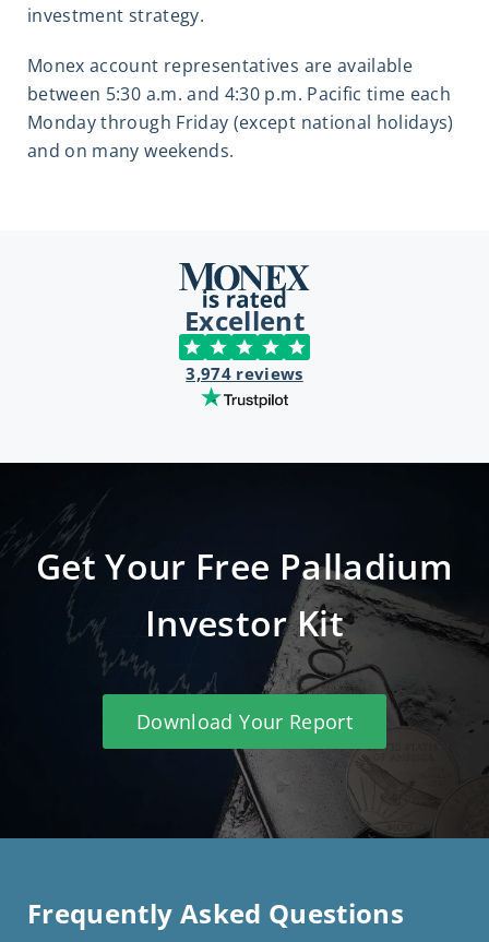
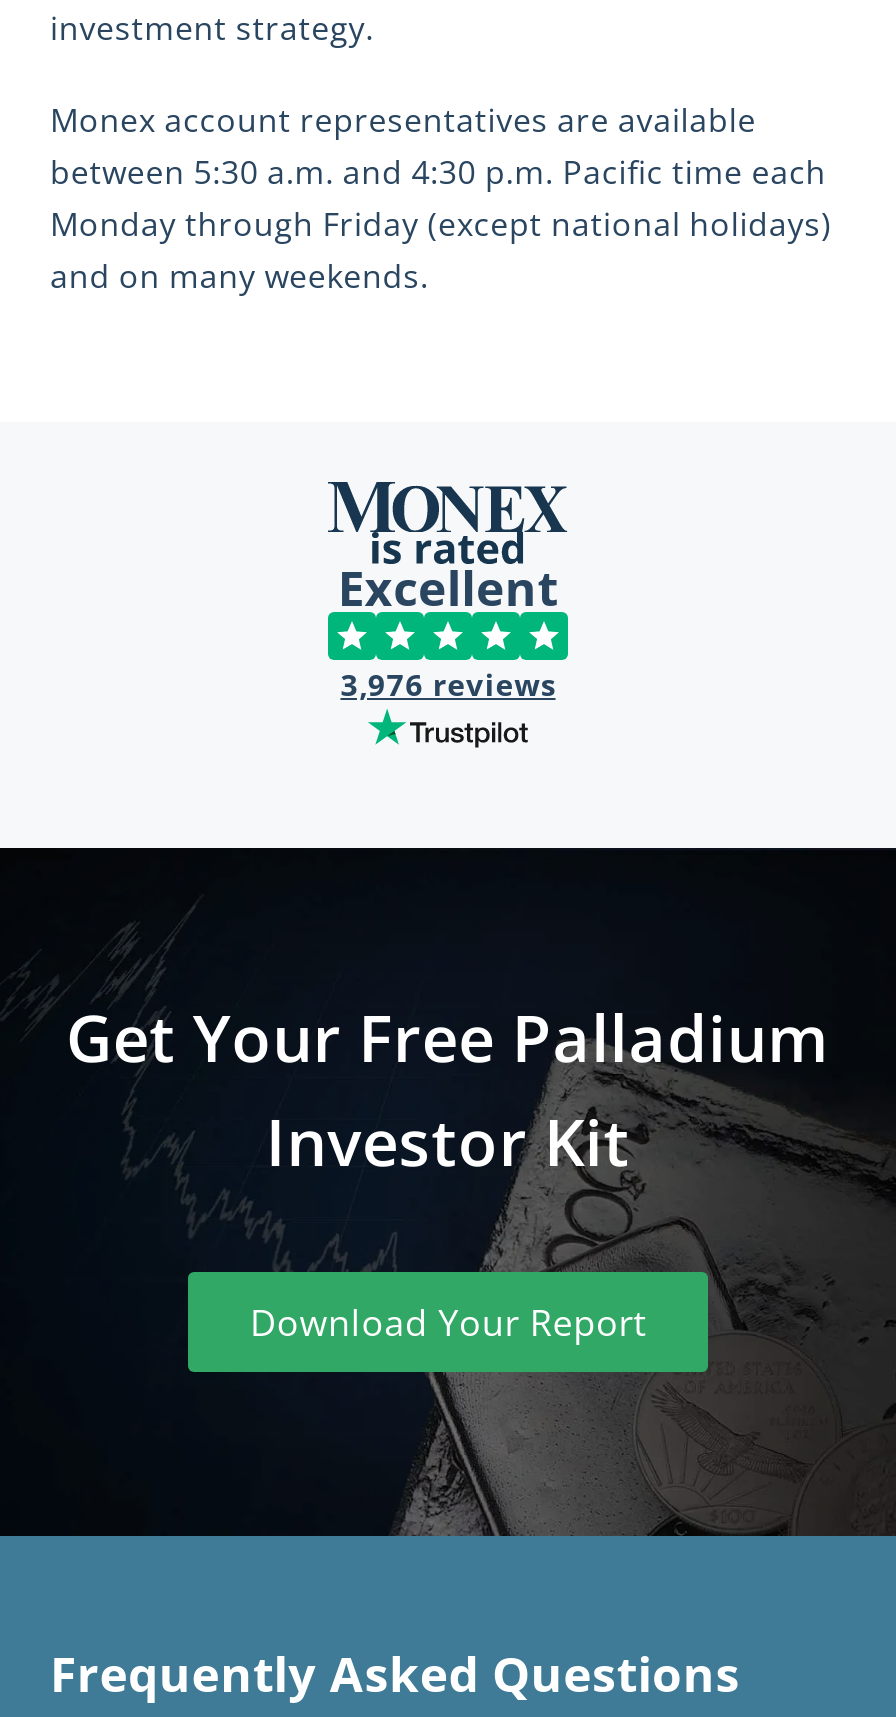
- 3,974 reviews
+ 3,976 reviews
